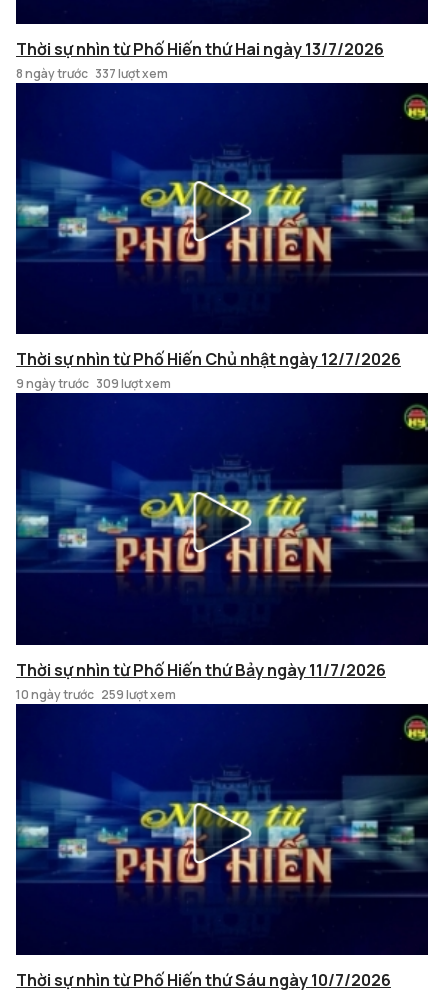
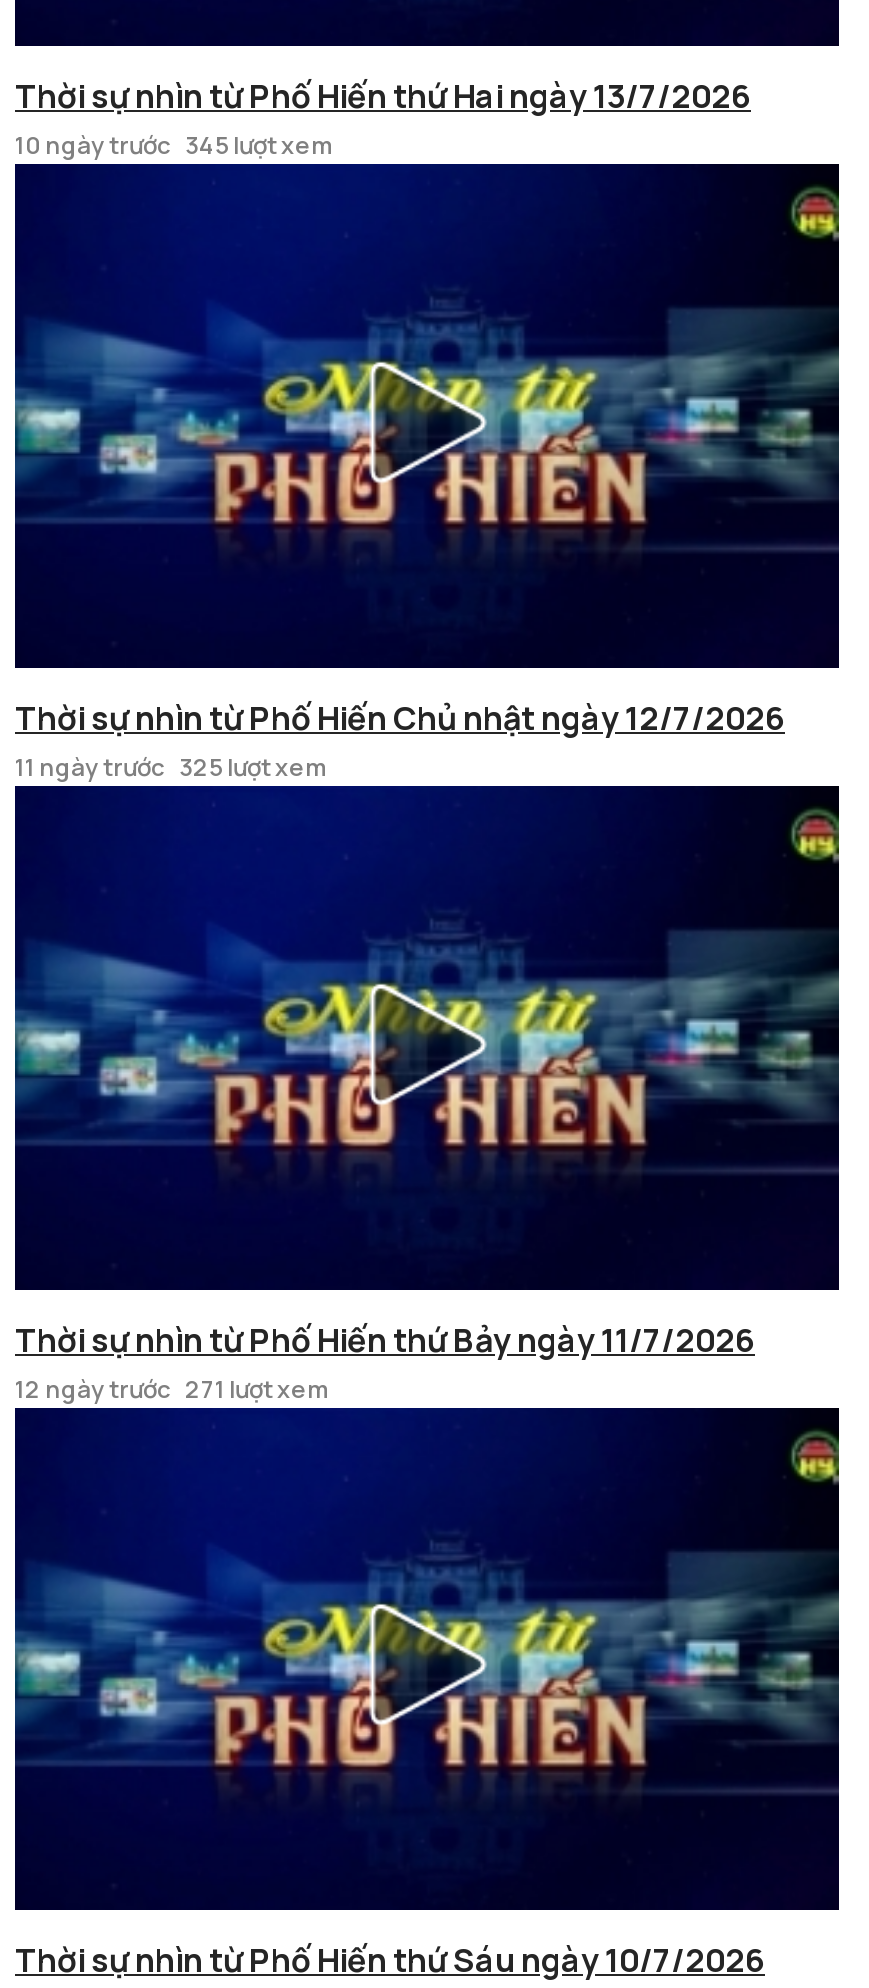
- 8 ngày trước 337 lượt xem
+ 10 ngày trước 345 lượt xem

- 9 ngày trước 309 lượt xem
+ 11 ngày trước 325 lượt xem

- 10 ngày trước 259 lượt xem
+ 12 ngày trước 271 lượt xem
